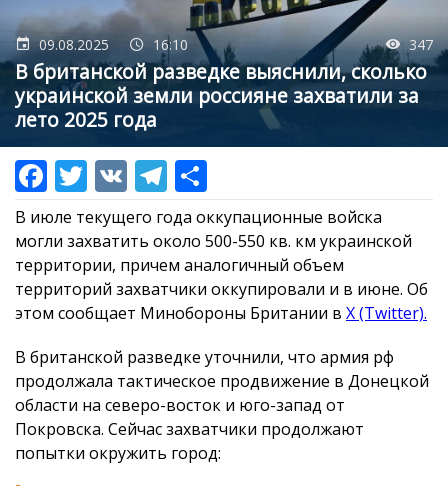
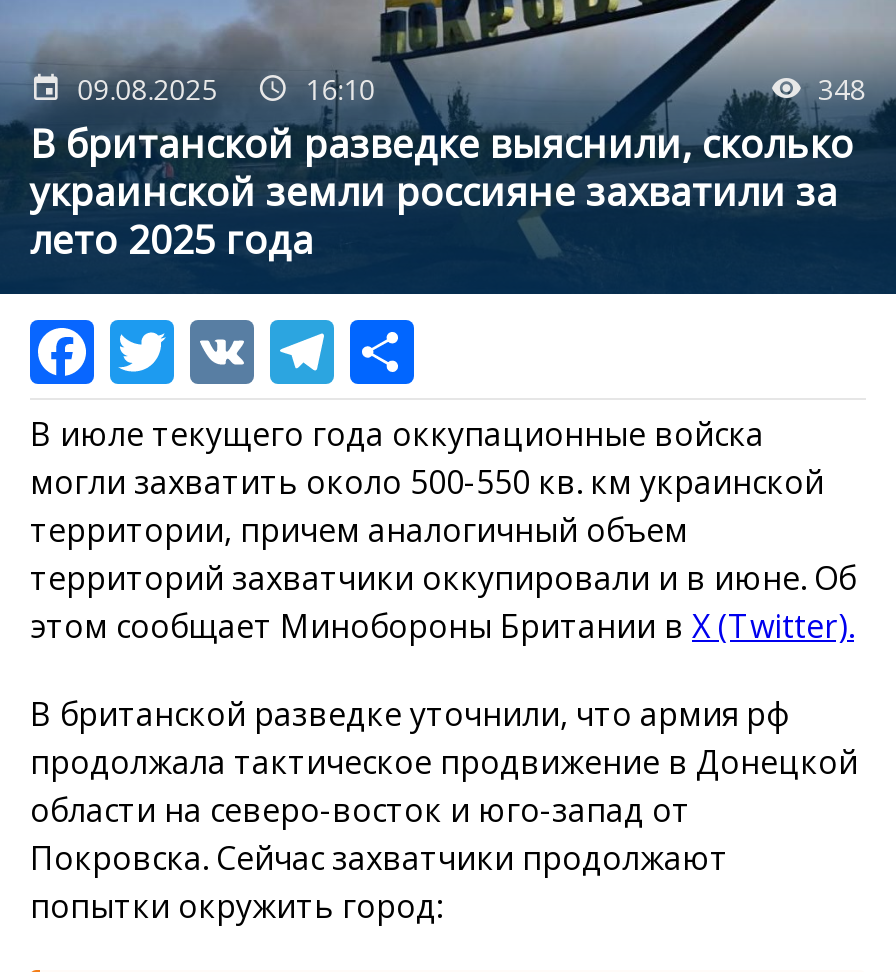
- 347
+ 348
